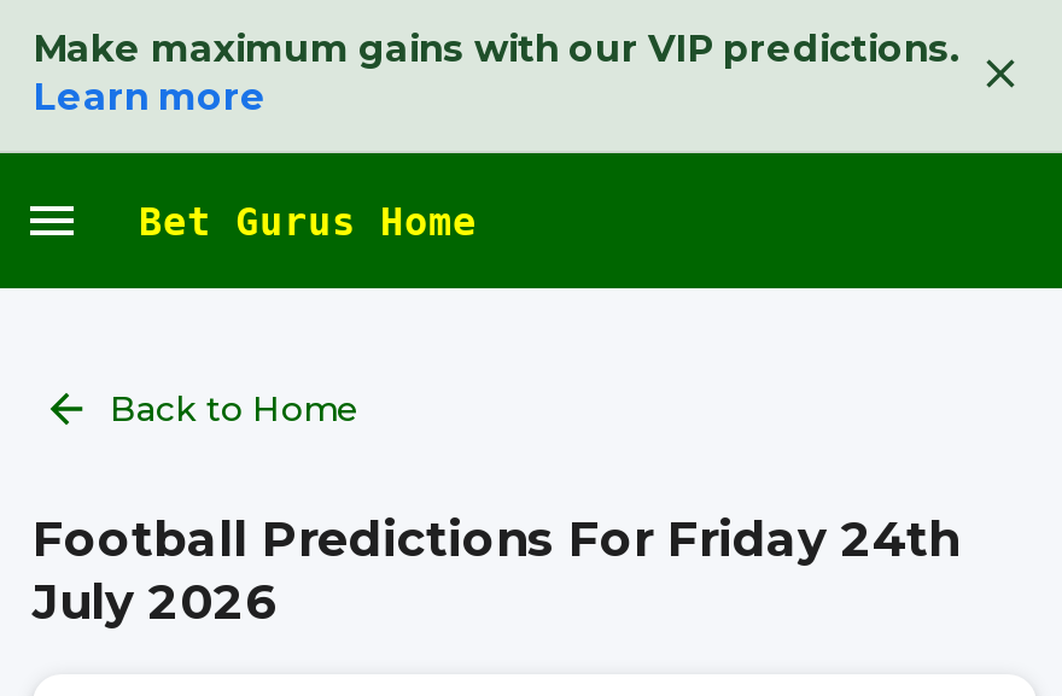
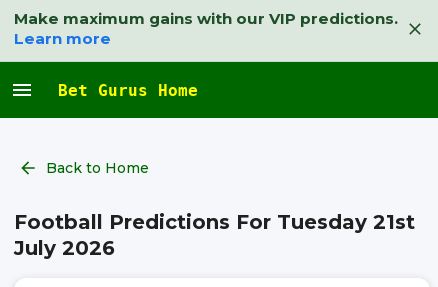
- Football Predictions For Friday 24th
+ Football Predictions For Tuesday 21st
